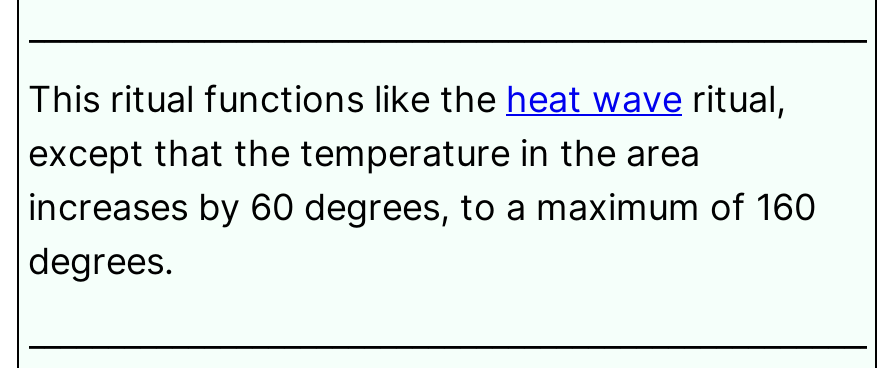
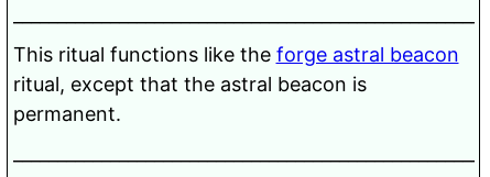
- This ritual functions like the heat wave ritual,
- except that the temperature in the area
- increases by 60 degrees, to a maximum of 160
- degrees.
+ This ritual functions like the forge astral beacon
+ ritual, except that the astral beacon is
+ permanent.
